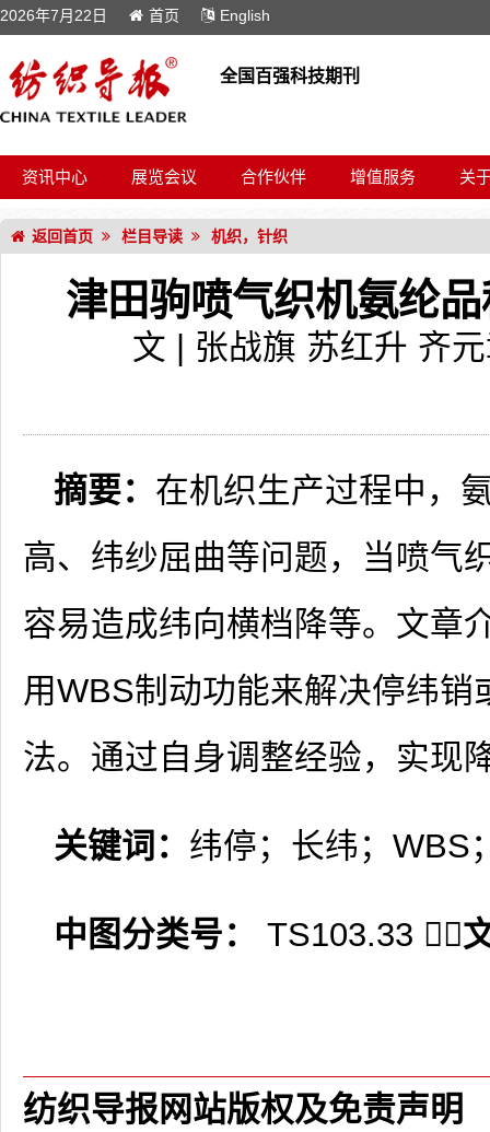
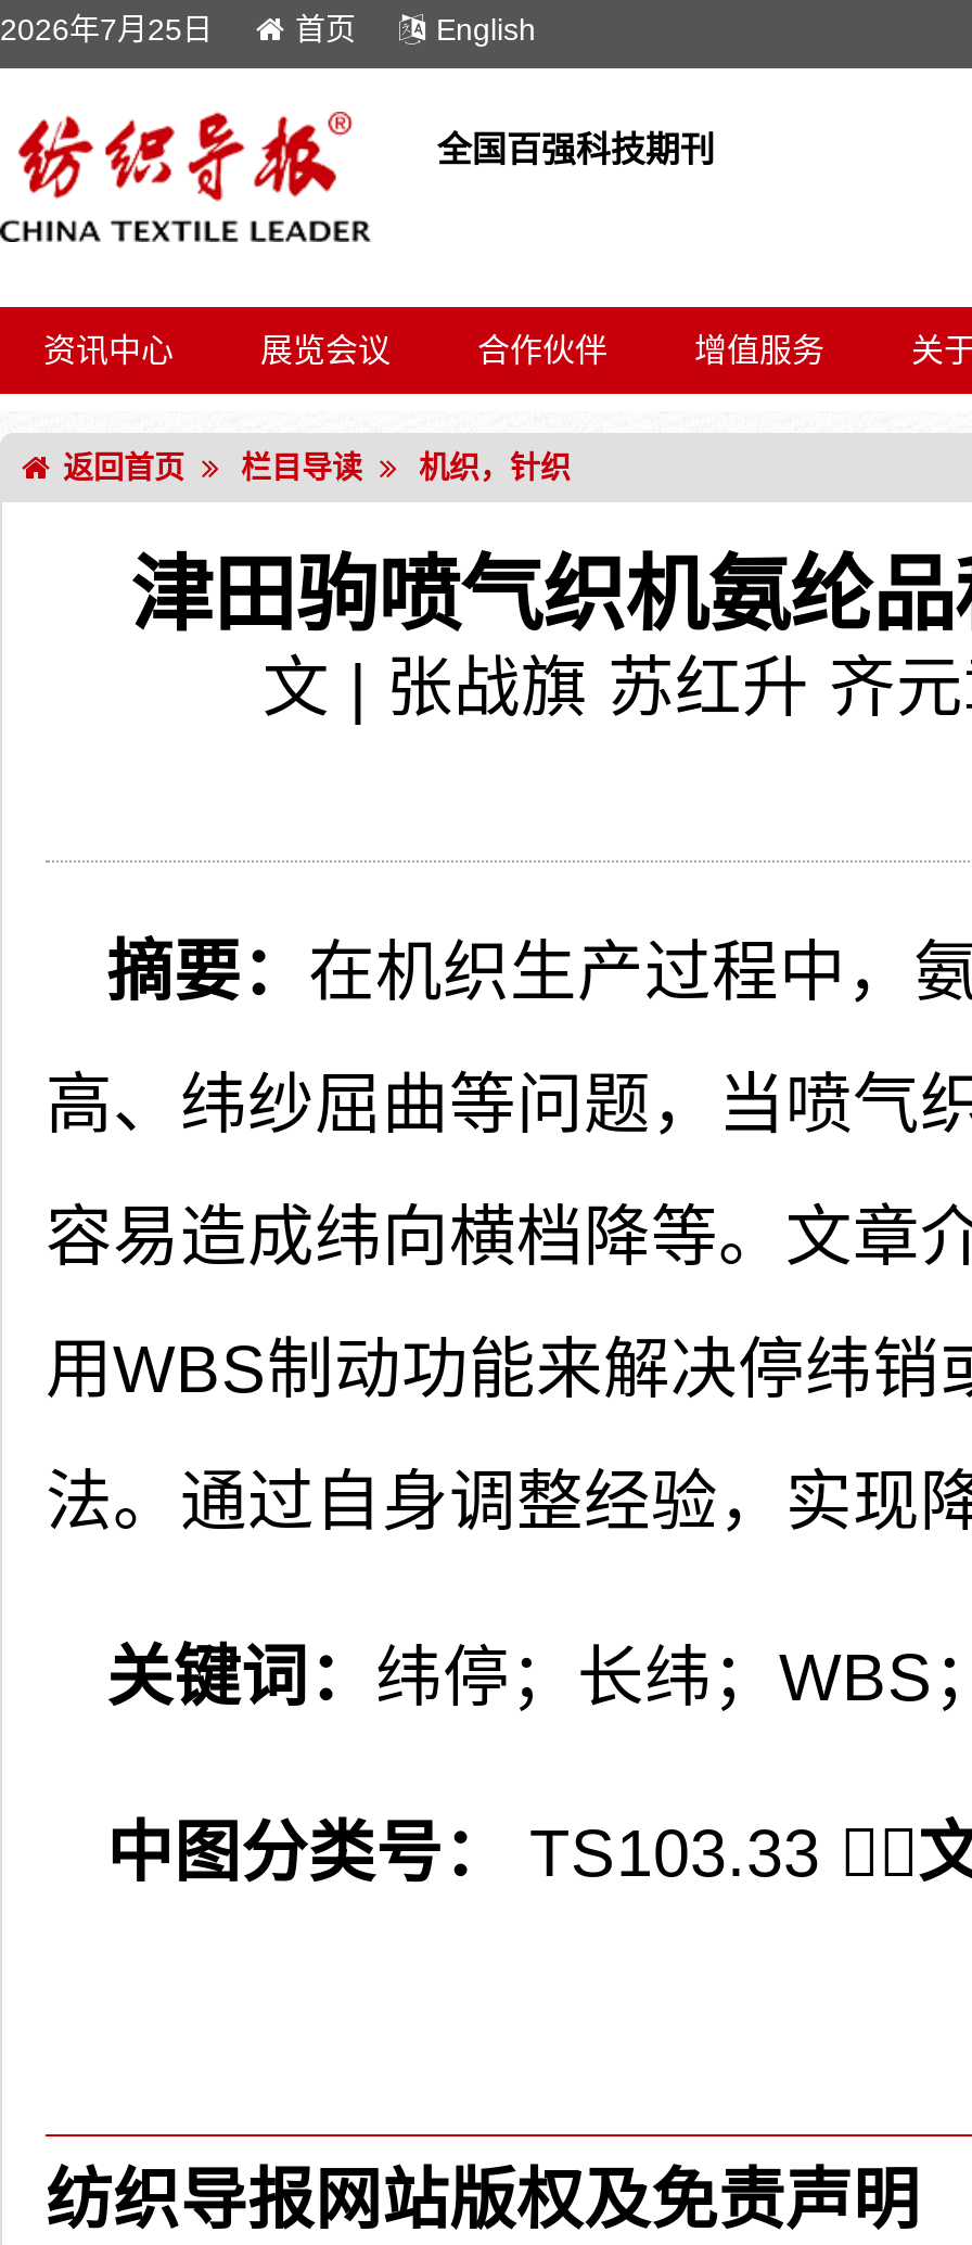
- 2026年7月22日
+ 2026年7月25日
